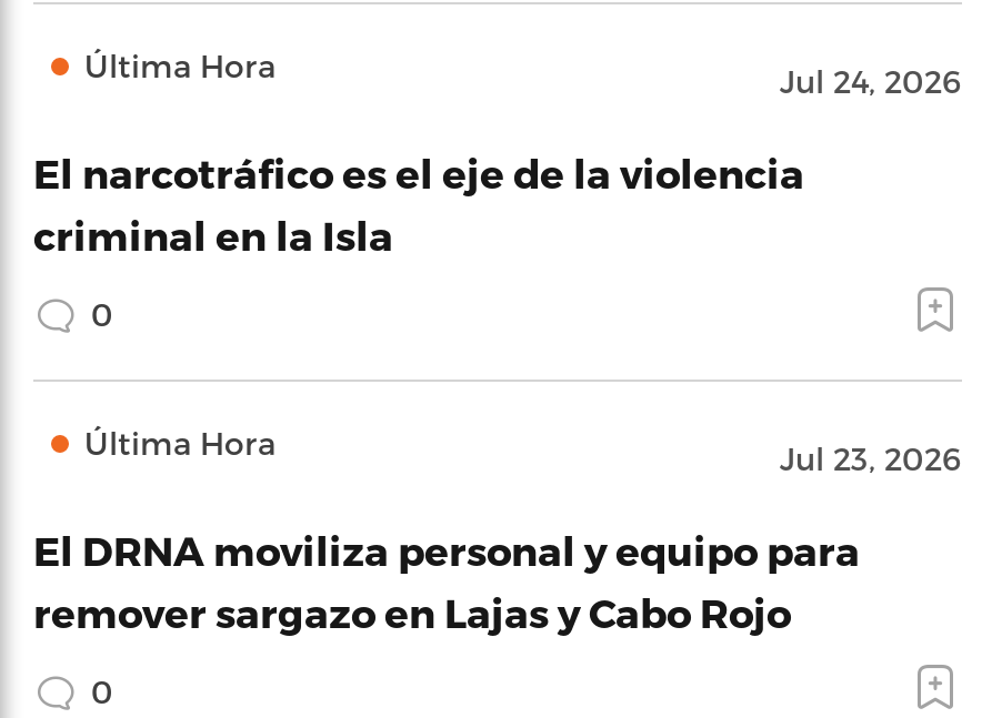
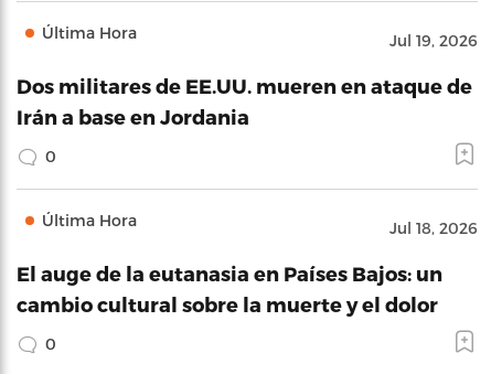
- Jul 24, 2026
+ Jul 19, 2026

- El narcotráfico es el eje de la violencia
- criminal en la Isla
+ Dos militares de EE.UU. mueren en ataque de
+ Irán a base en Jordania

- Jul 23, 2026
+ Jul 18, 2026

- El DRNA moviliza personal y equipo para
- remover sargazo en Lajas y Cabo Rojo
+ El auge de la eutanasia en Países Bajos: un
+ cambio cultural sobre la muerte y el dolor
